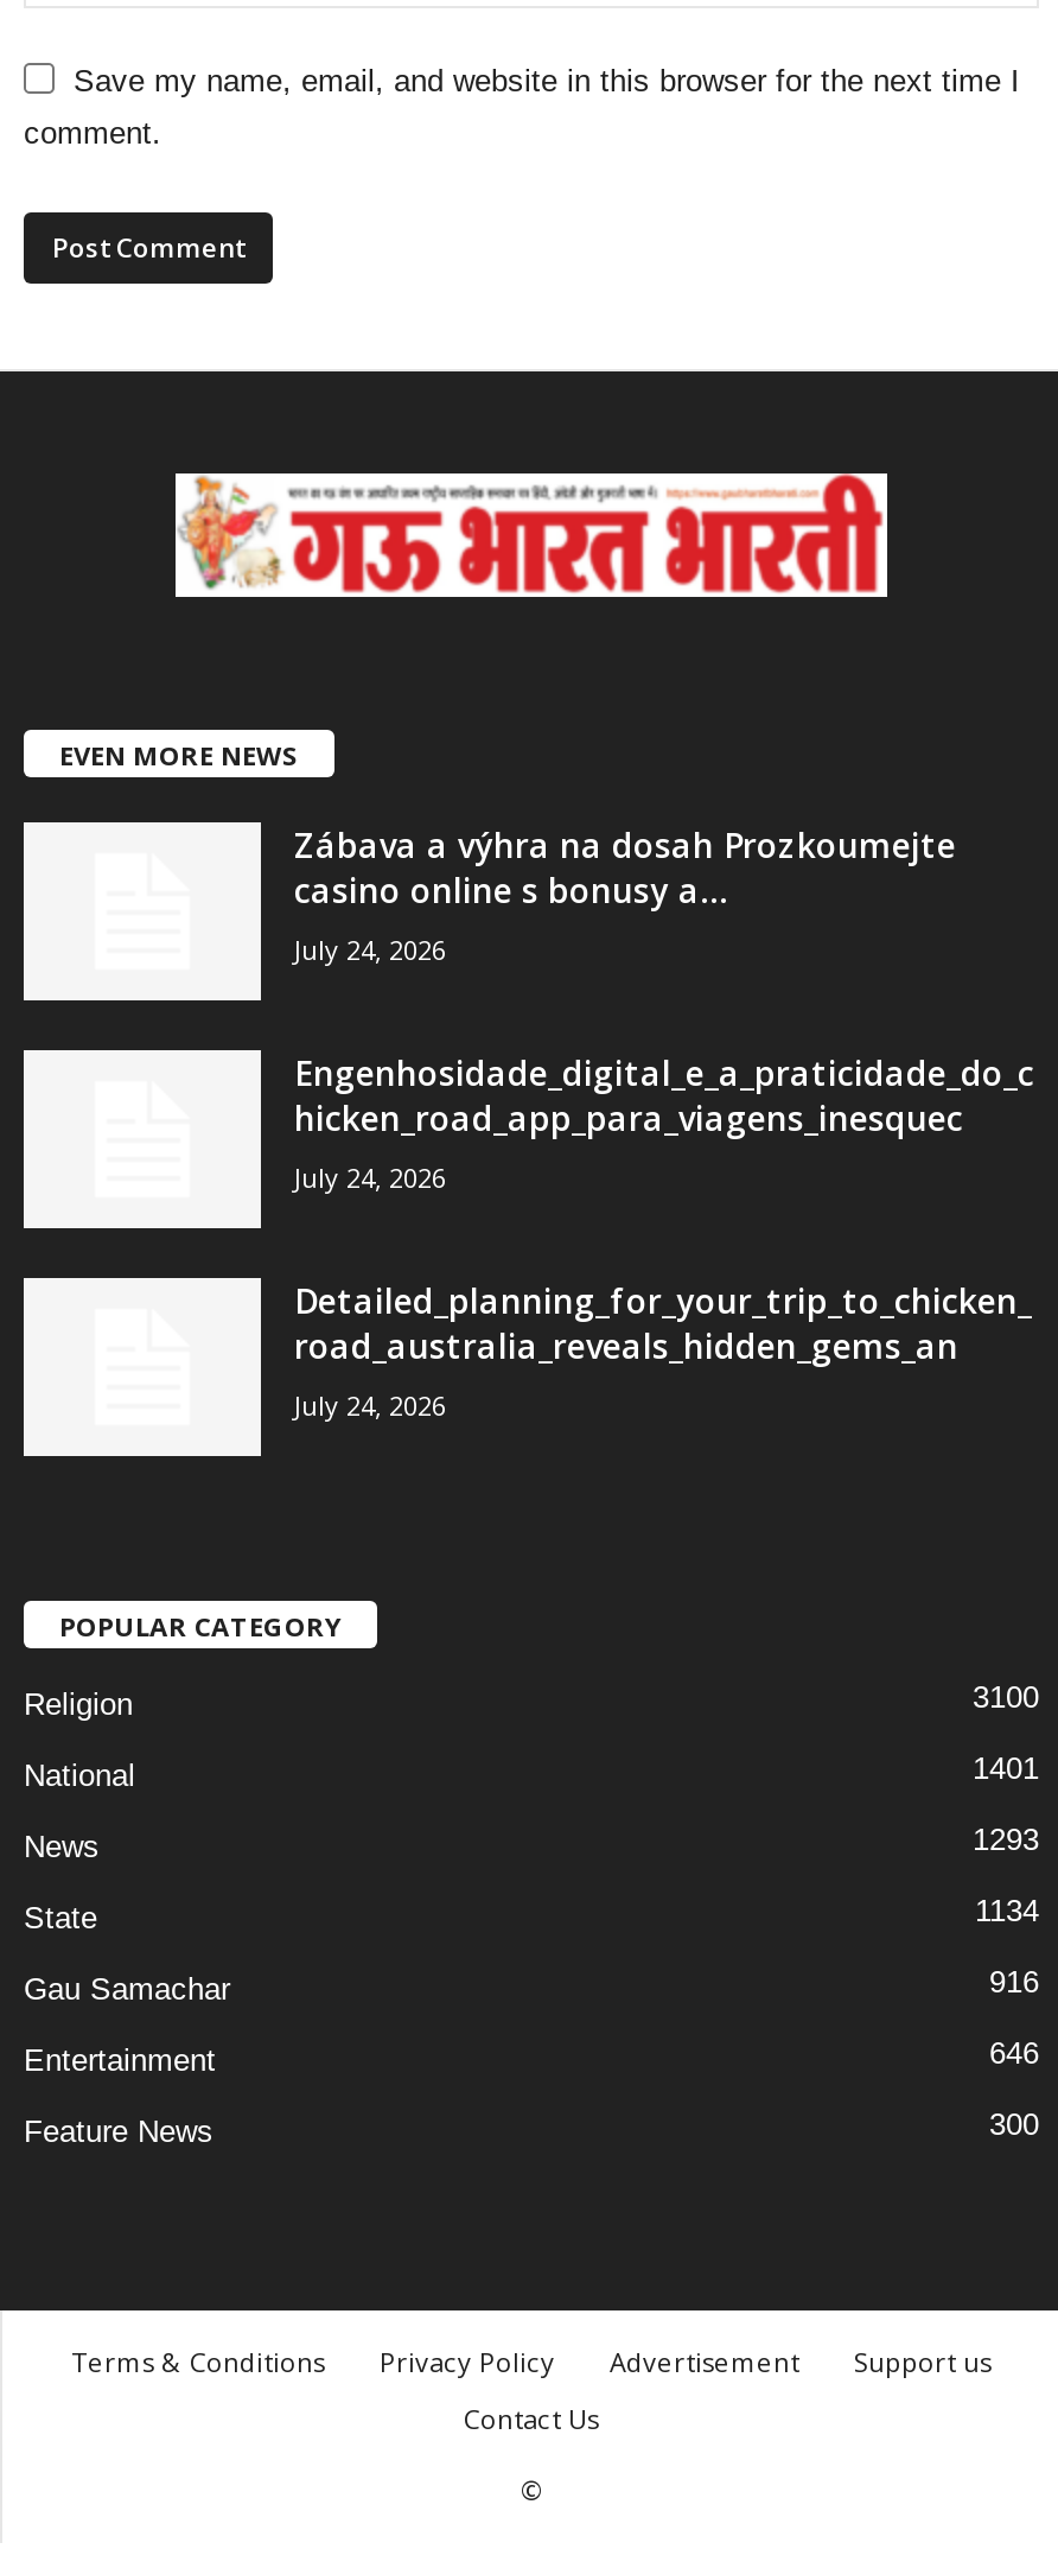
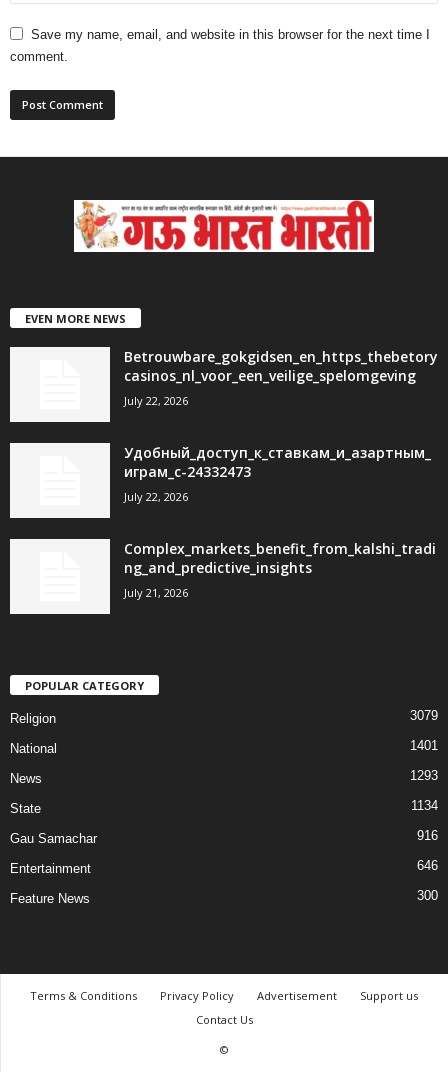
- Zábava a výhra na dosah Prozkoumejte
- casino online s bonusy a...
- July 24, 2026
+ Betrouwbare_gokgidsen_en_https_thebetory
+ casinos_nl_voor_een_veilige_spelomgeving
+ July 22, 2026

- Engenhosidade_digital_e_a_praticidade_do_c
- hicken_road_app_para_viagens_inesquec
- July 24, 2026
+ Удобный_доступ_к_ставкам_и_азартным_
+ играм_с-24332473
+ July 22, 2026

- Detailed_planning_for_your_trip_to_chicken_
- road_australia_reveals_hidden_gems_an
- July 24, 2026
+ Complex_markets_benefit_from_kalshi_tradi
+ ng_and_predictive_insights
+ July 21, 2026

- 3100
+ 3079
